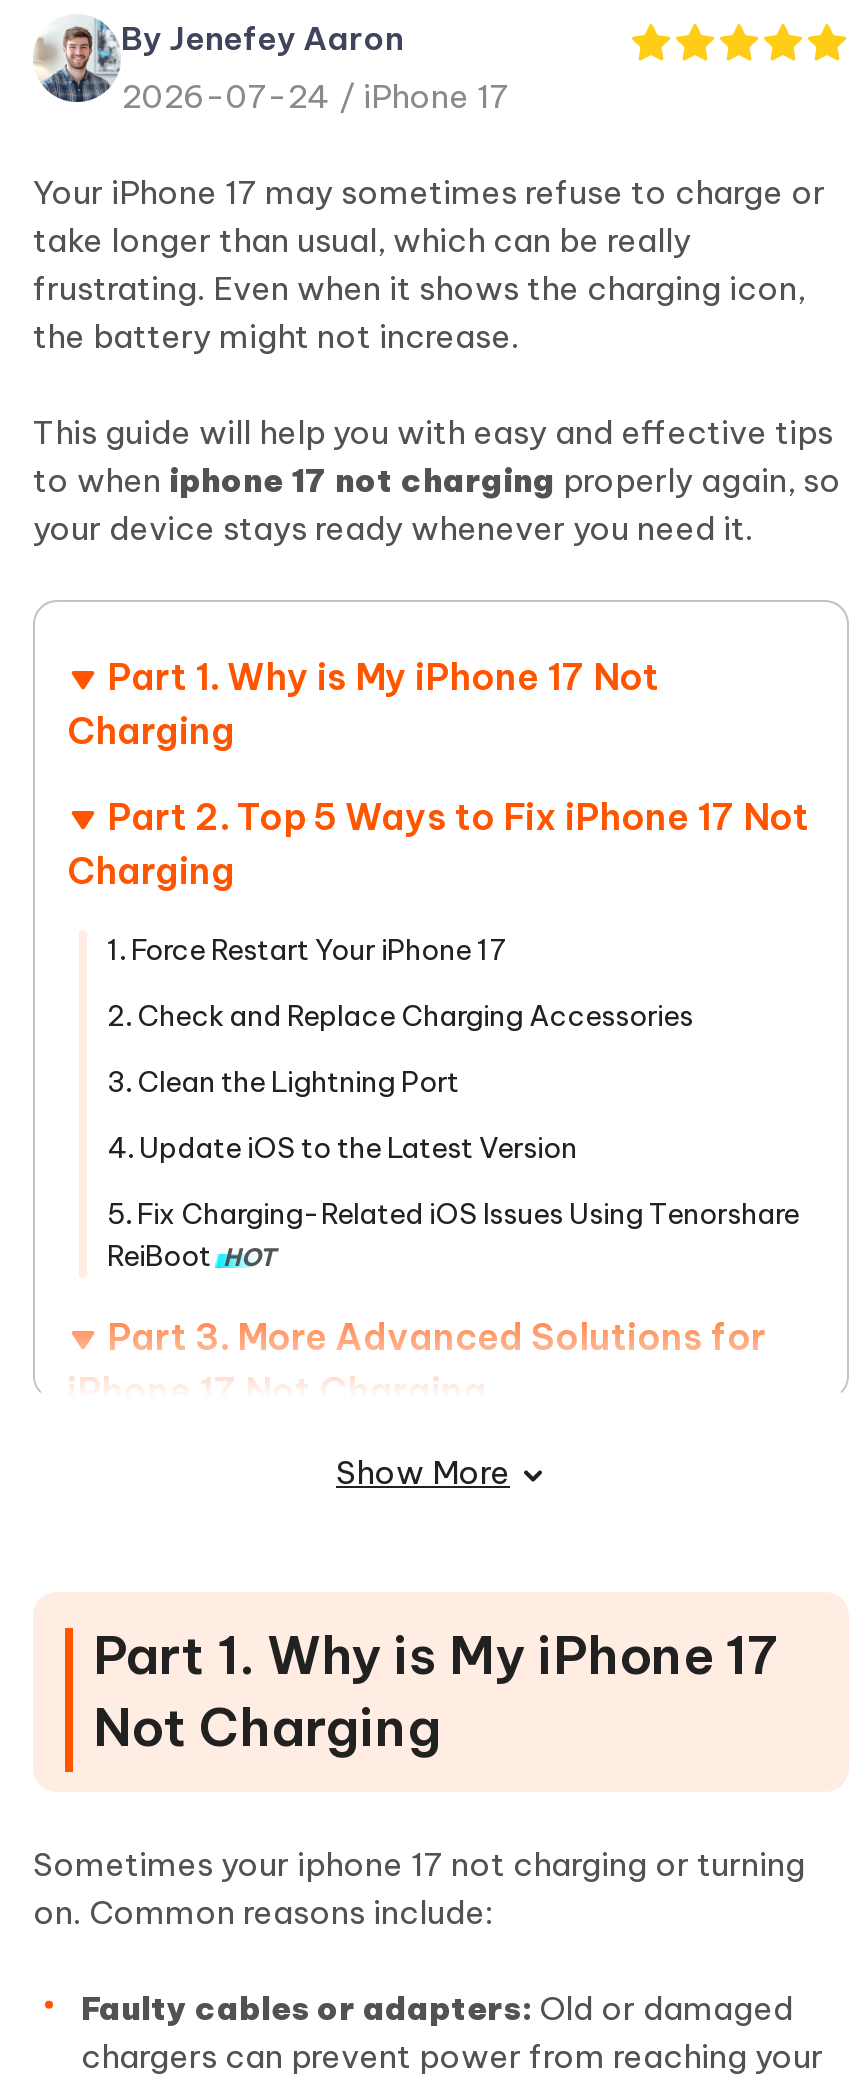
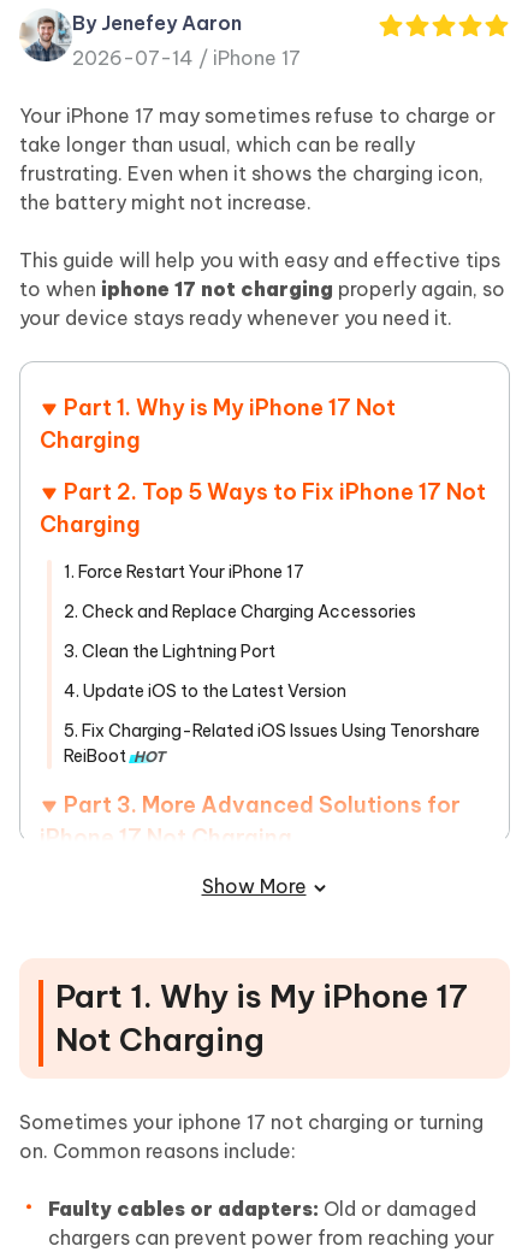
- 2026-07-24 / iPhone 17
+ 2026-07-14 / iPhone 17
